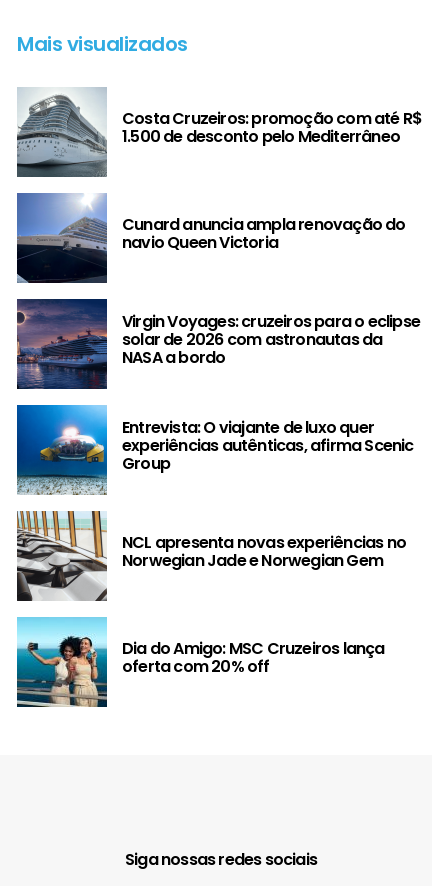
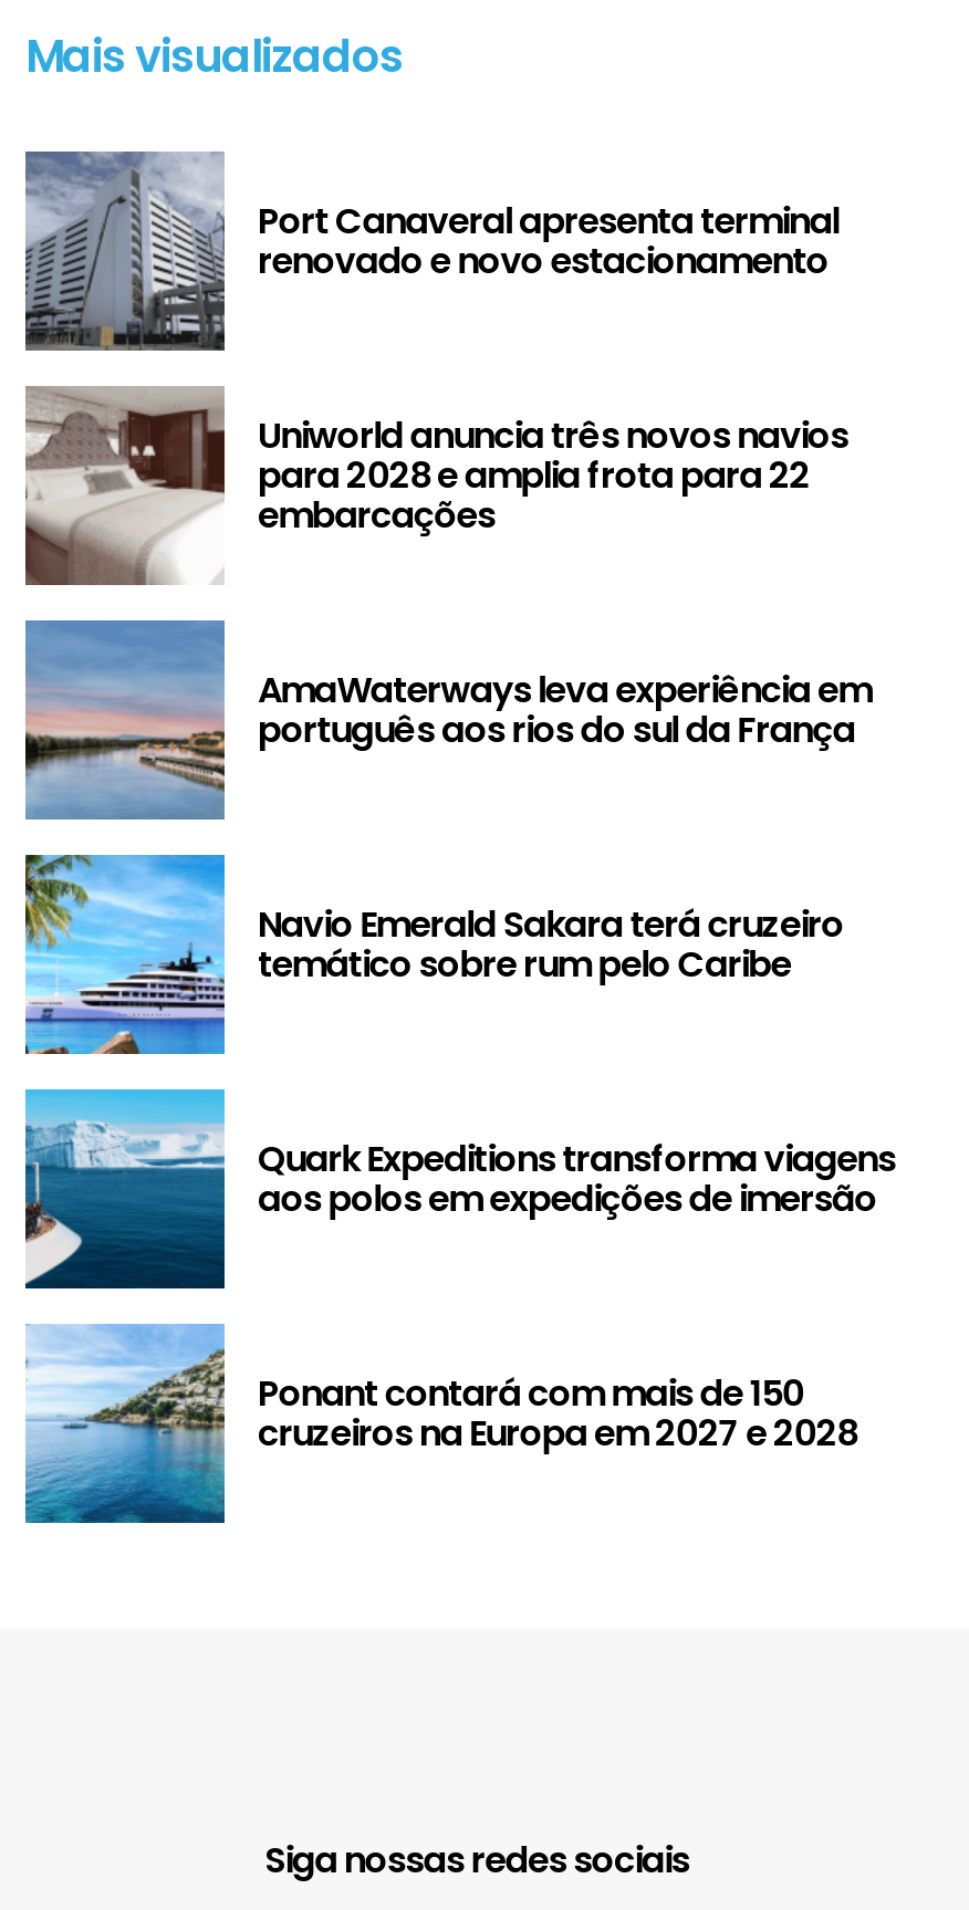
- [image]
- Costa Cruzeiros: promoção com até R$
- 1.500 de desconto pelo Mediterrâneo
+ [image]
+ Port Canaveral apresenta terminal
+ renovado e novo estacionamento

- [image]
- Cunard anuncia ampla renovação do
- navio Queen Victoria
+ [image]
+ Uniworld anuncia três novos navios
+ para 2028 e amplia frota para 22
+ embarcações

- [image]
- Virgin Voyages: cruzeiros para o eclipse
- solar de 2026 com astronautas da
- NASA a bordo
+ [image]
+ AmaWaterways leva experiência em
+ português aos rios do sul da França

- [image]
- Entrevista: O viajante de luxo quer
- experiências autênticas, afirma Scenic
- Group
+ [image]
+ Navio Emerald Sakara terá cruzeiro
+ temático sobre rum pelo Caribe

- [image]
- NCL apresenta novas experiências no
- Norwegian Jade e Norwegian Gem
+ [image]
+ Quark Expeditions transforma viagens
+ aos polos em expedições de imersão

- [image]
- Dia do Amigo: MSC Cruzeiros lança
- oferta com 20% off
+ [image]
+ Ponant contará com mais de 150
+ cruzeiros na Europa em 2027 e 2028
